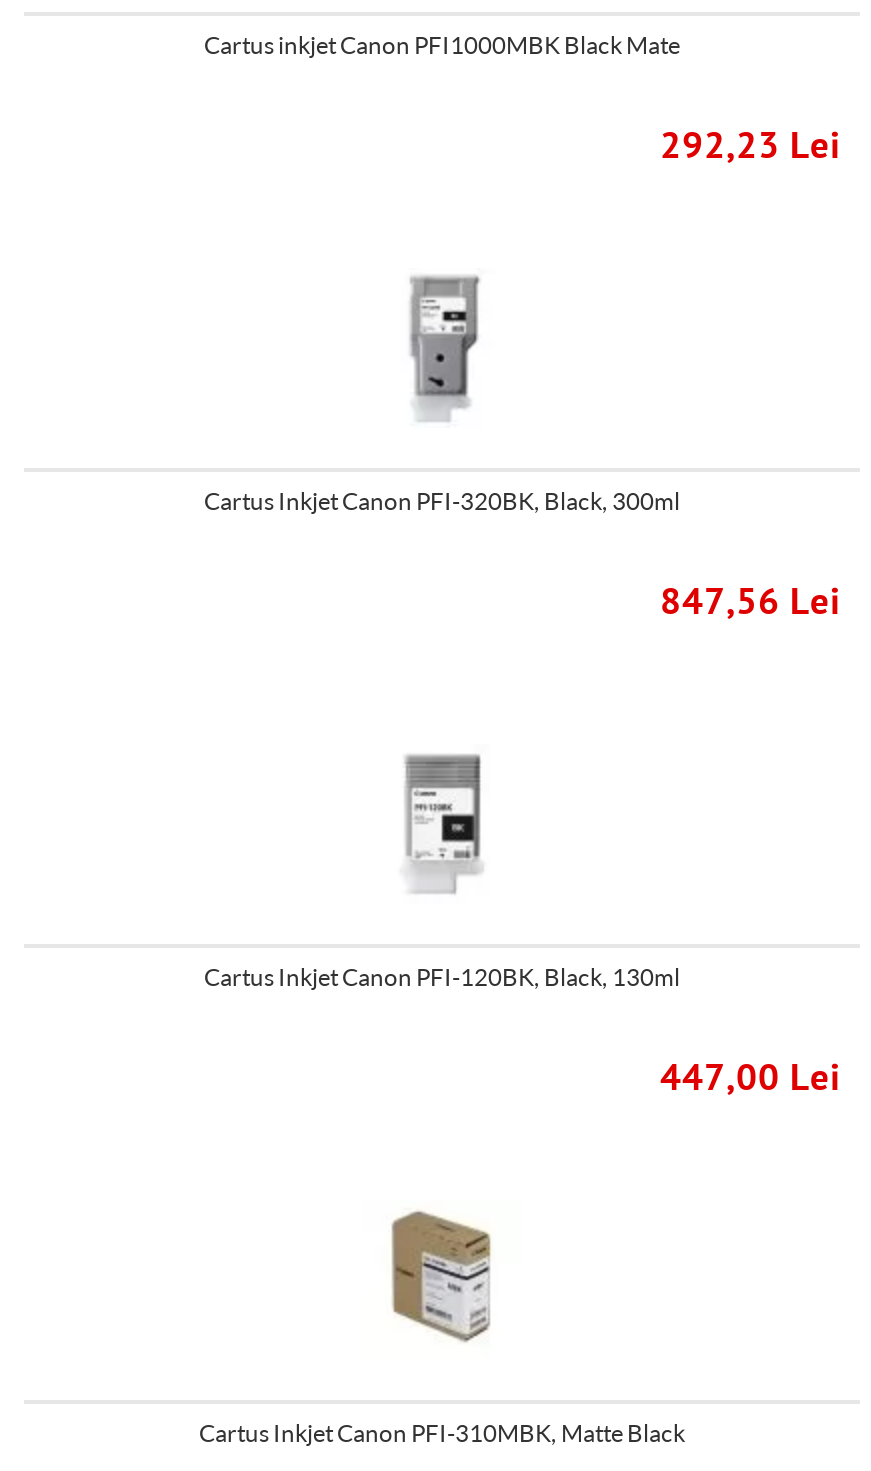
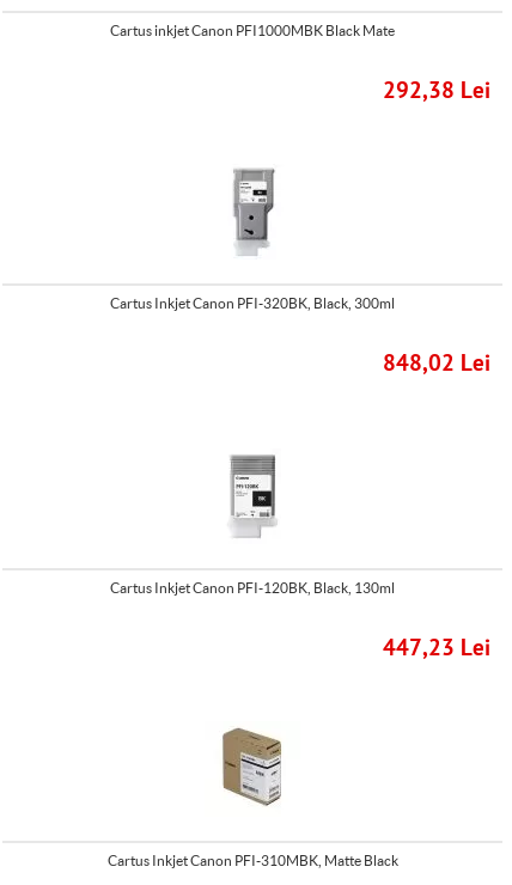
- 292,23 Lei
+ 292,38 Lei

- 847,56 Lei
+ 848,02 Lei

- 447,00 Lei
+ 447,23 Lei
